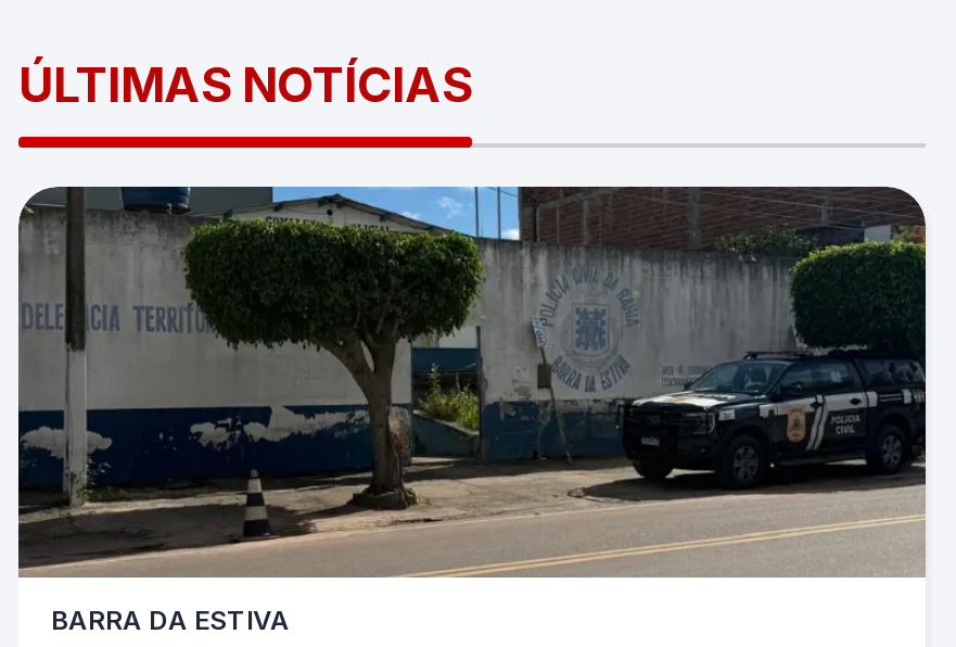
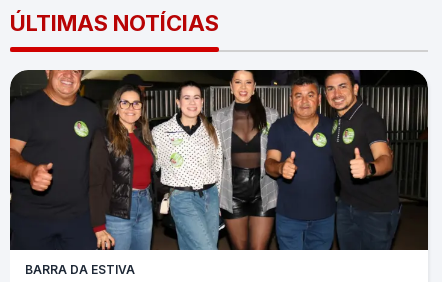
- [image]
+ [image]
